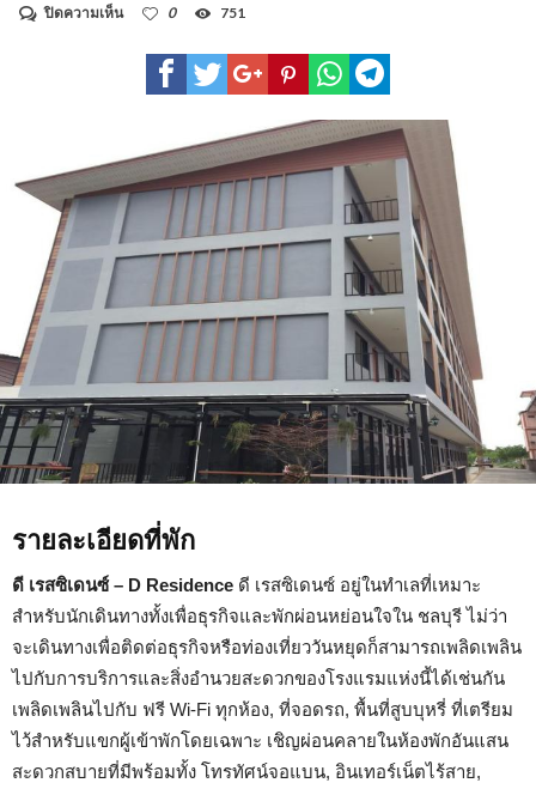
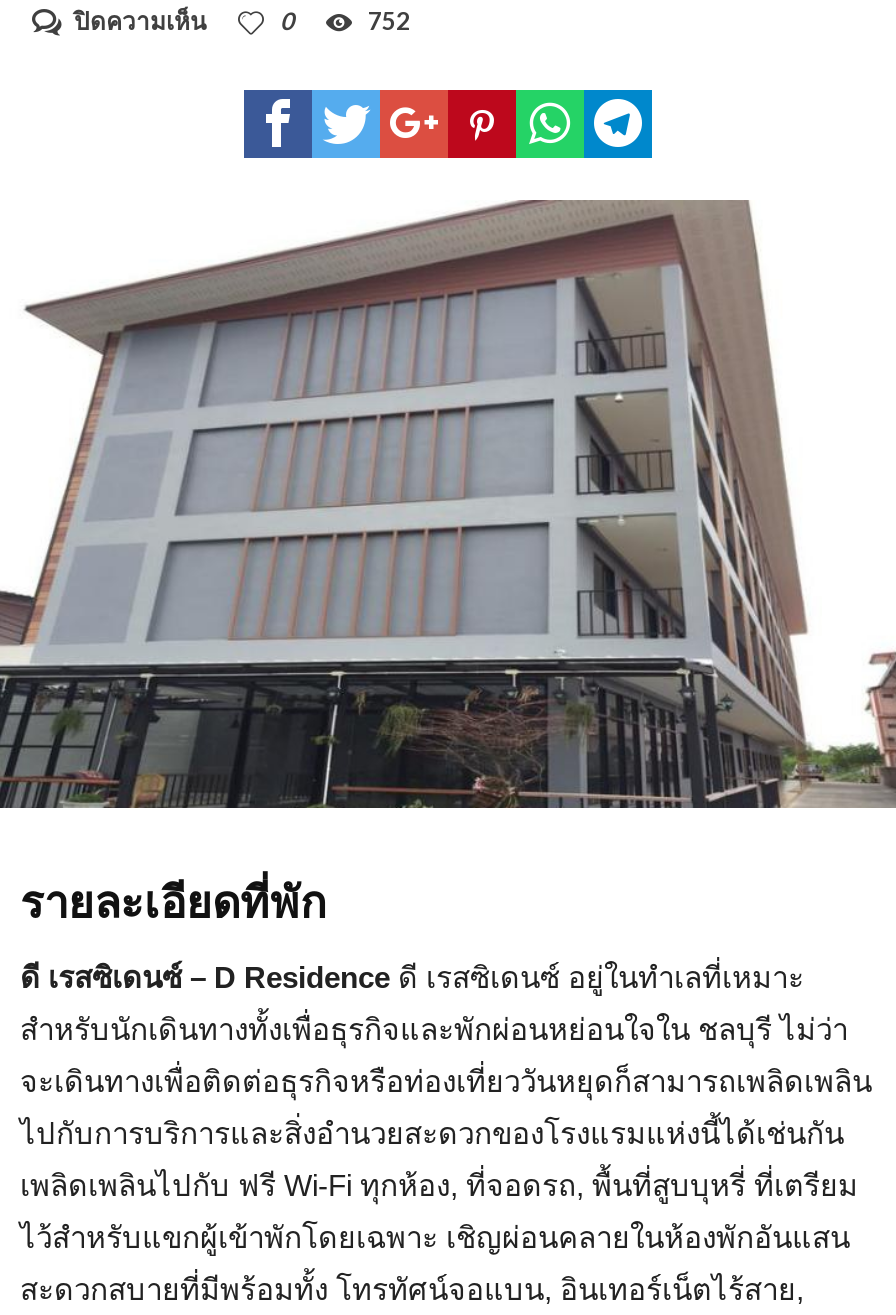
- 751
+ 752
